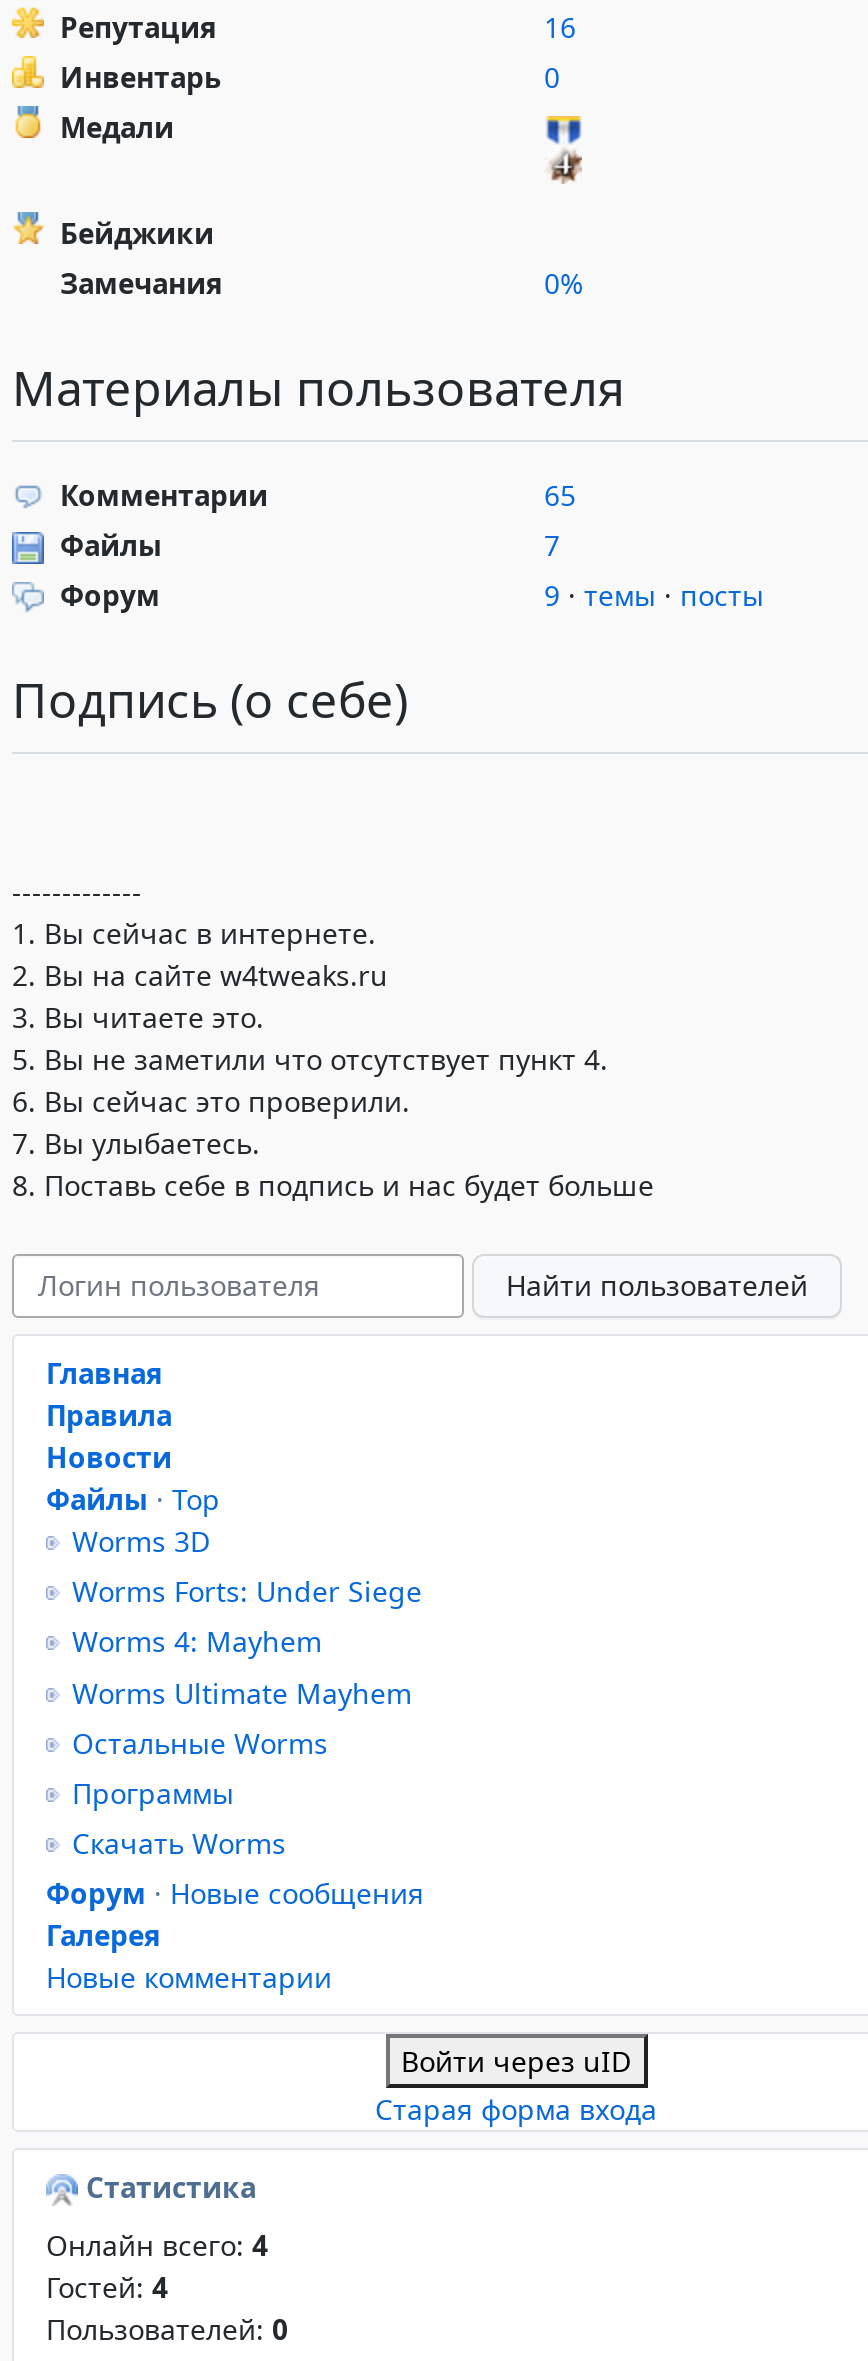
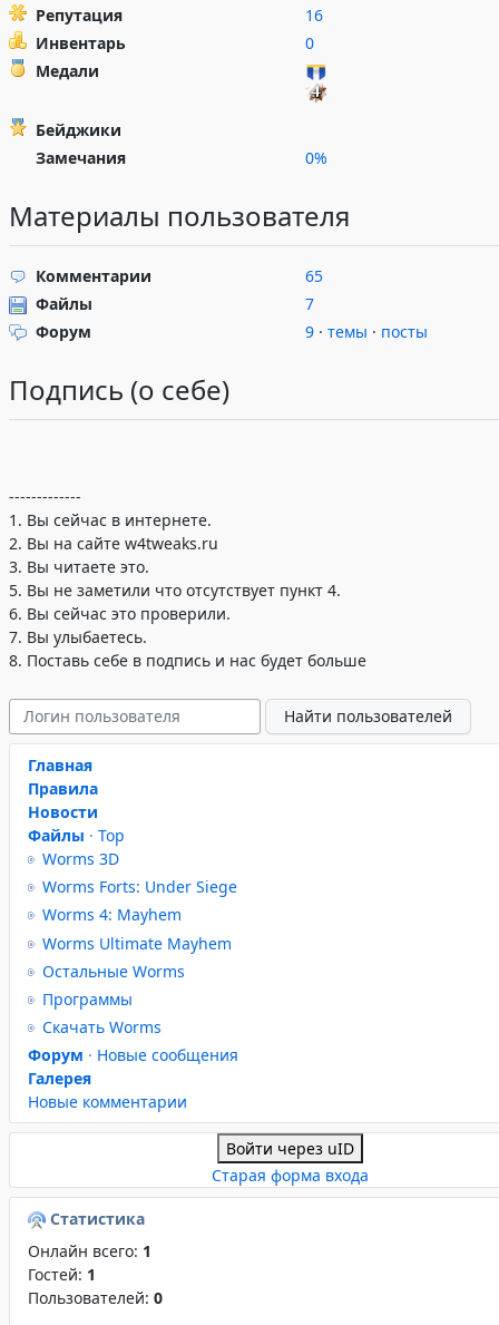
- Онлайн всего: 4
+ Онлайн всего: 1

- Гостей: 4
+ Гостей: 1
